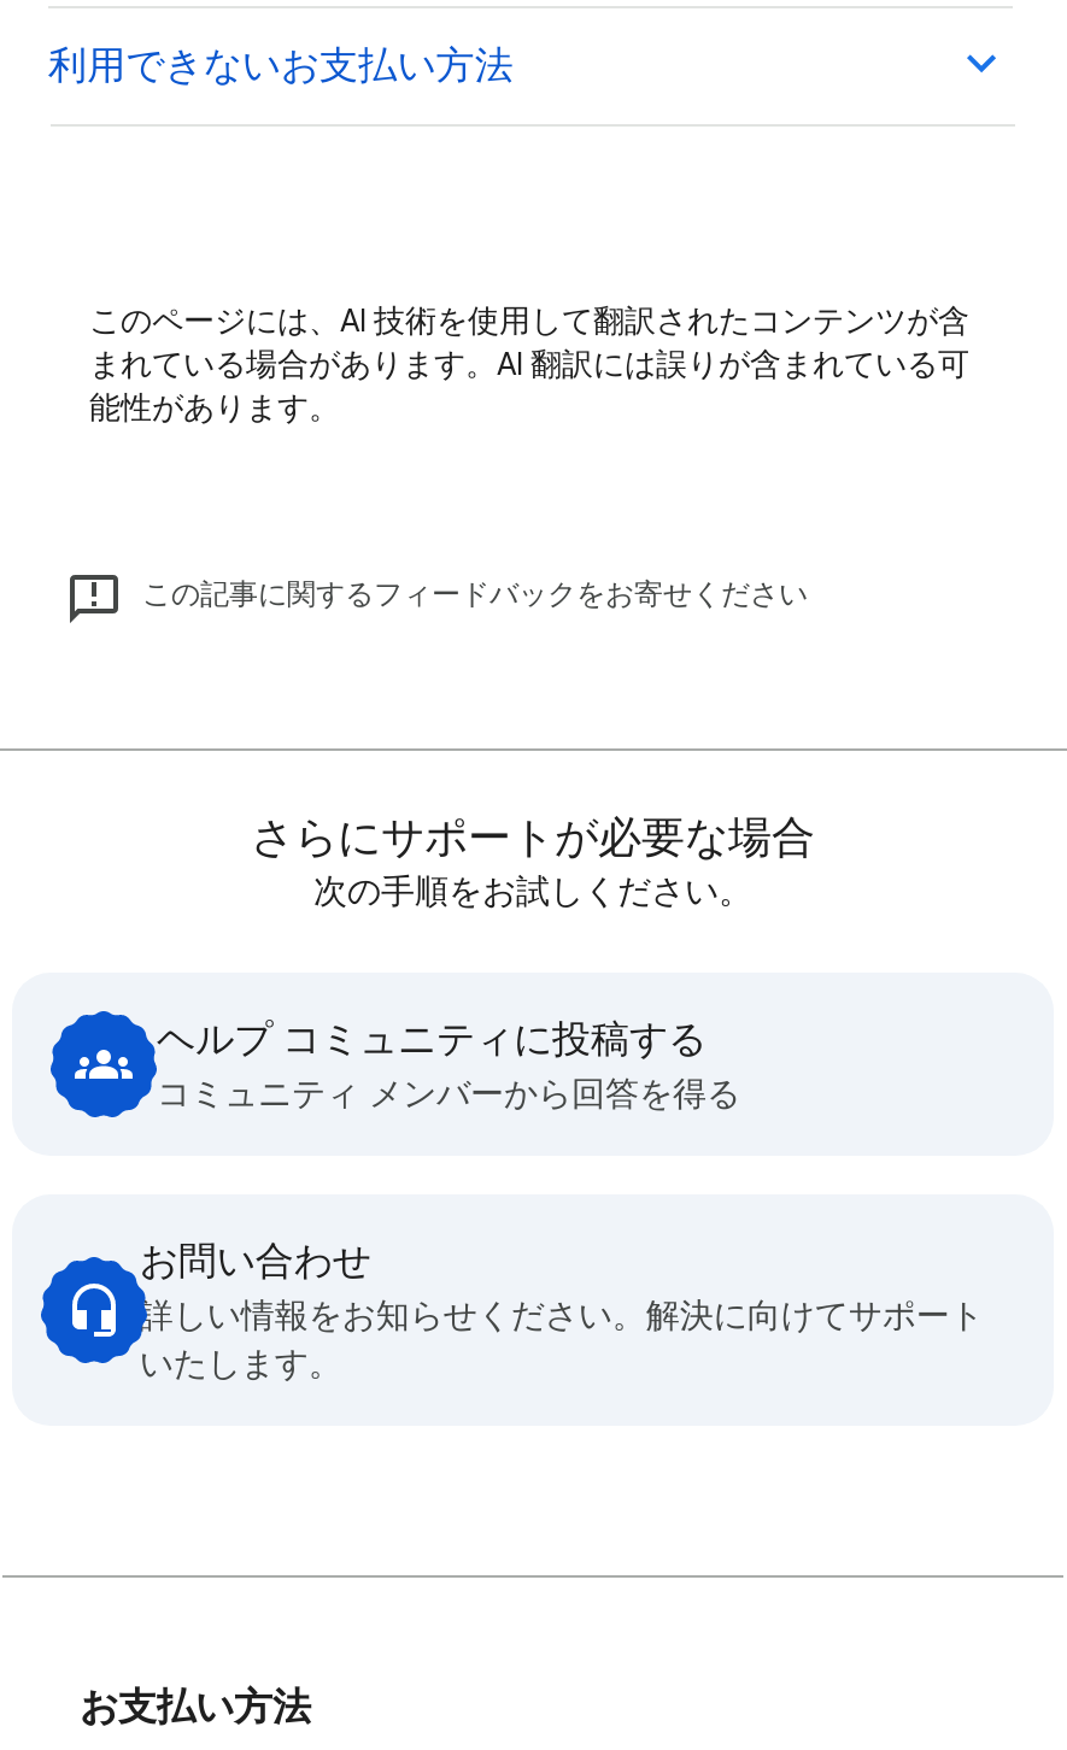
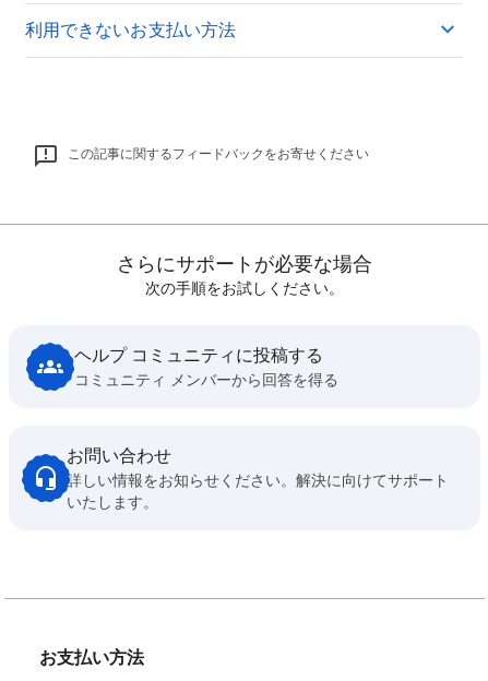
- このページには、AI 技術を使用して翻訳されたコンテンツが含
- まれている場合があります。AI 翻訳には誤りが含まれている可
- 能性があります。
